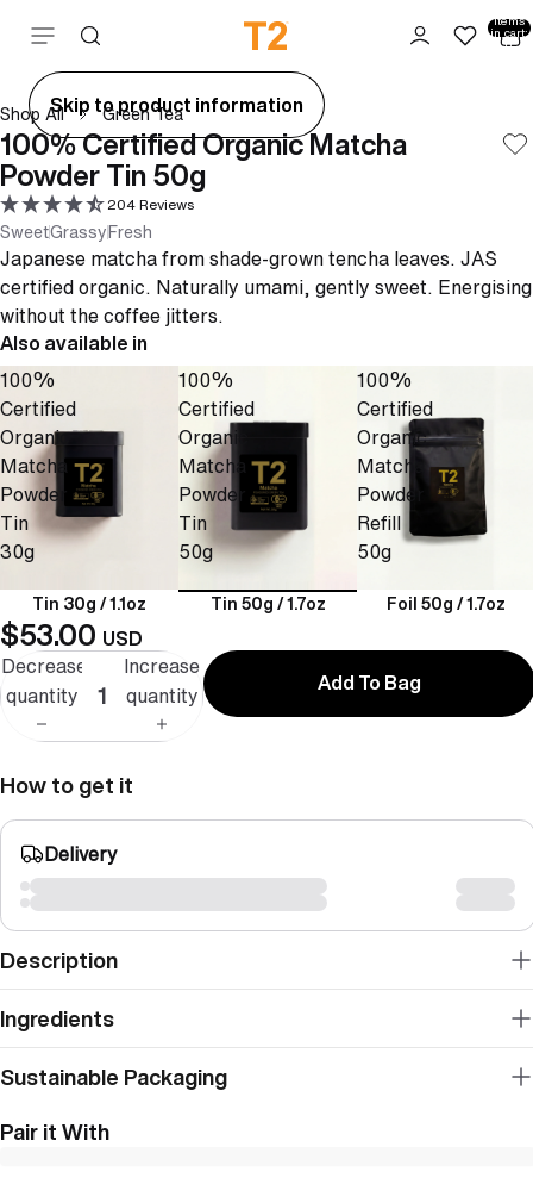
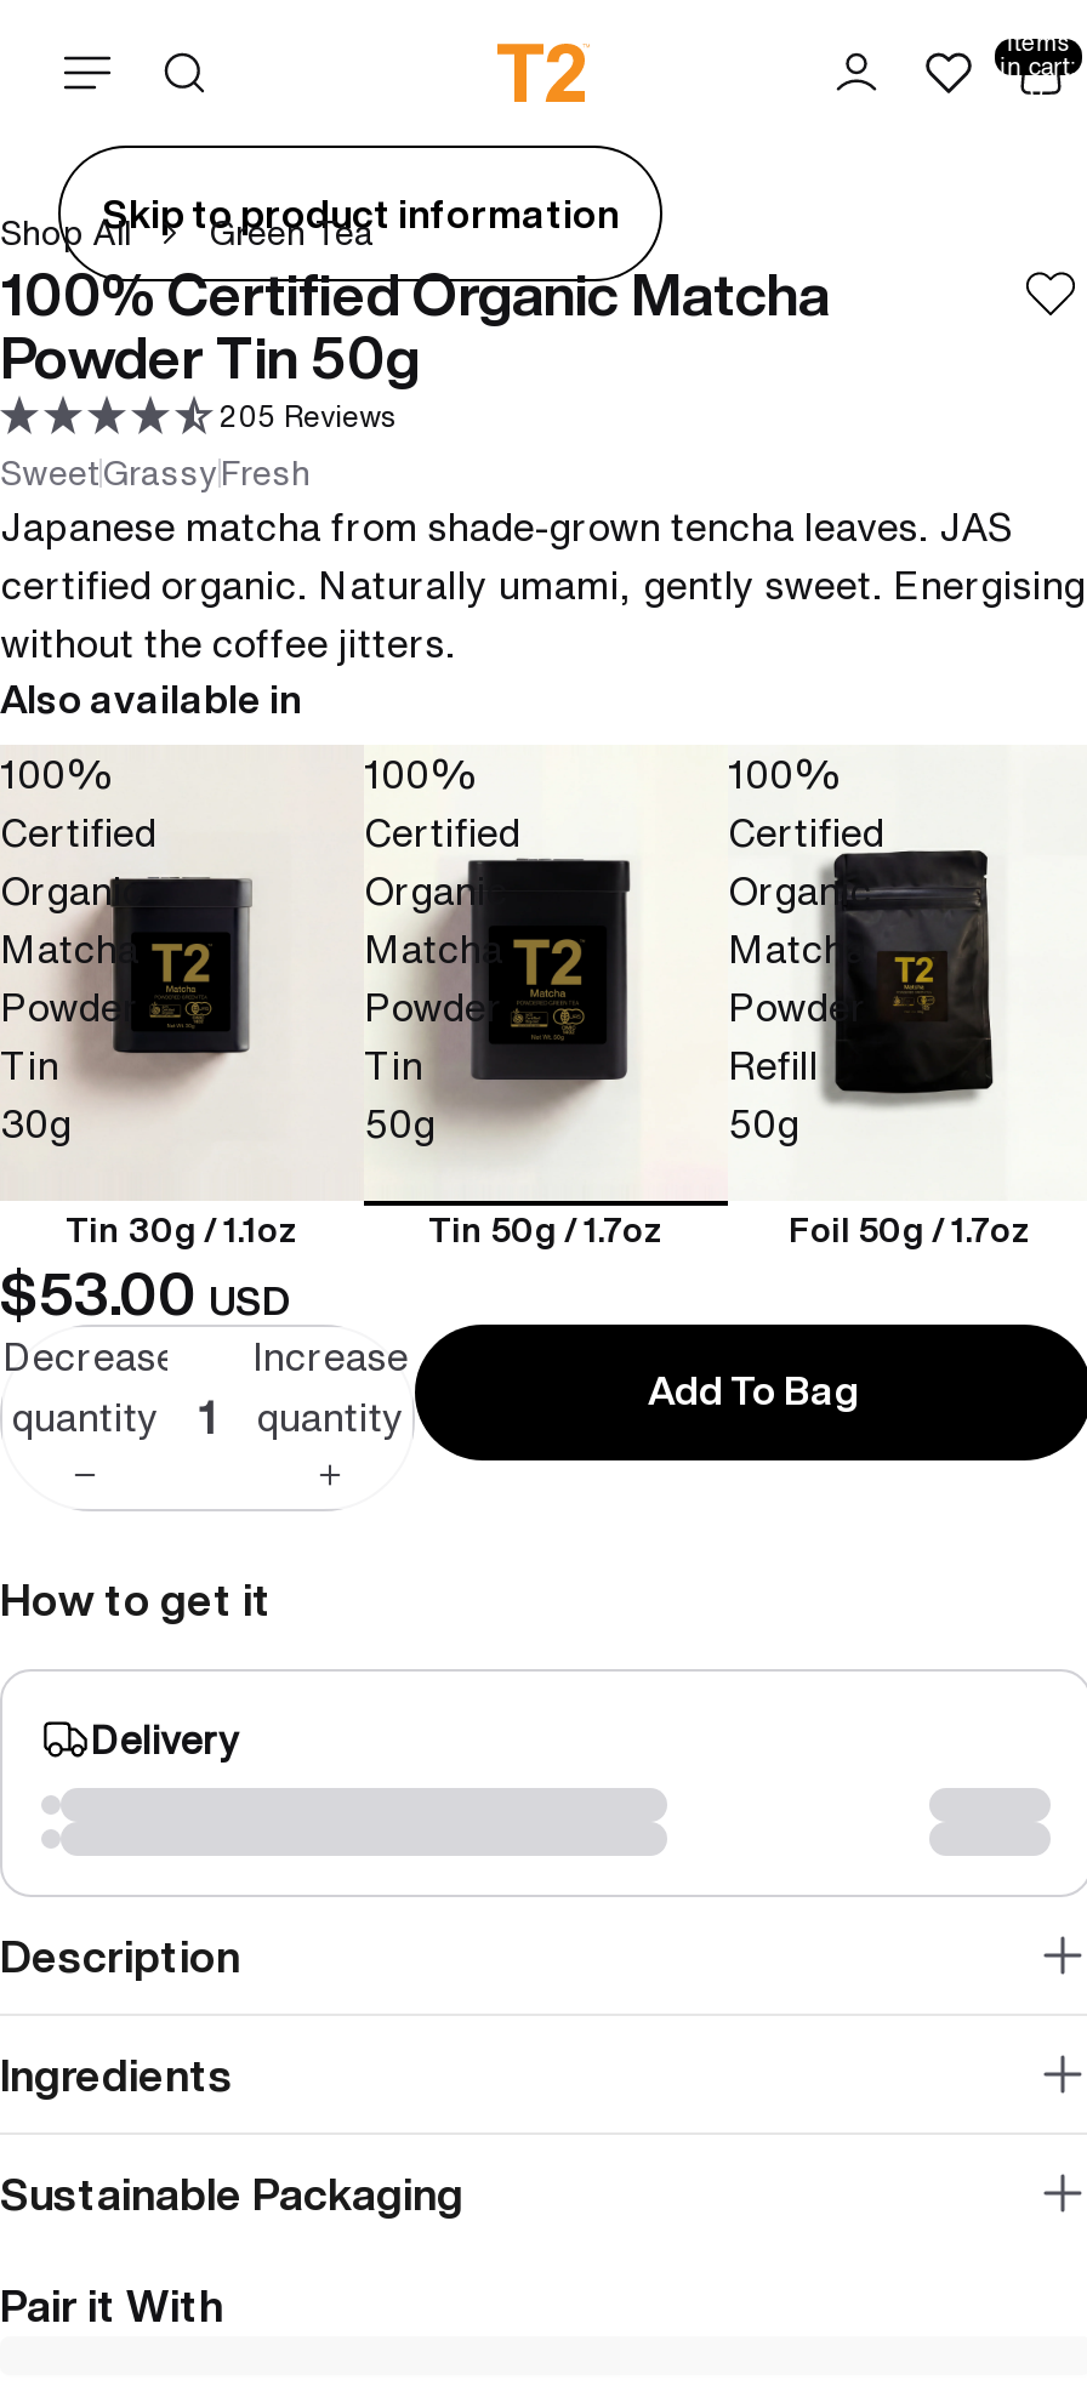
- 204 Reviews
+ 205 Reviews
